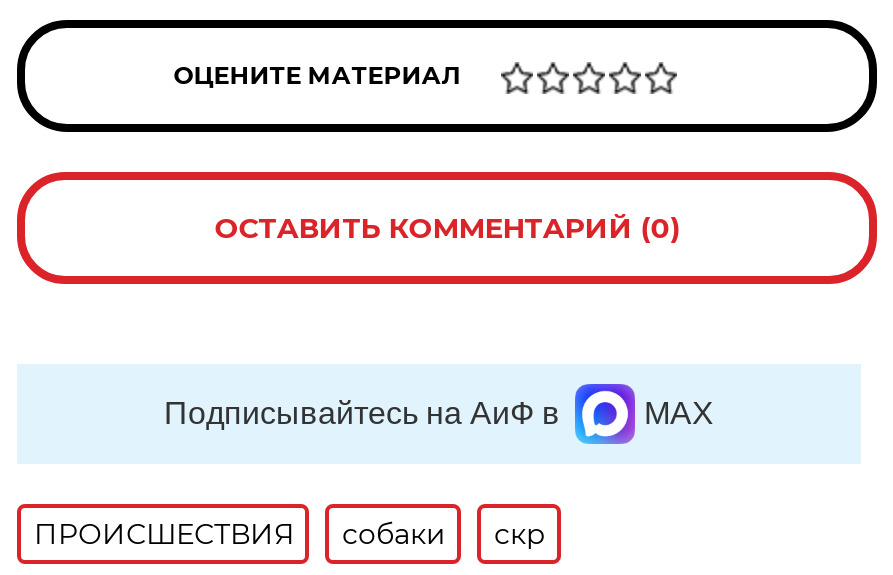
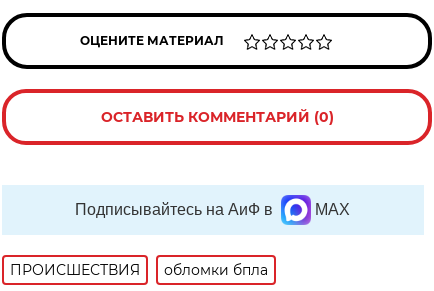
- собаки
- скр
+ обломки бпла
